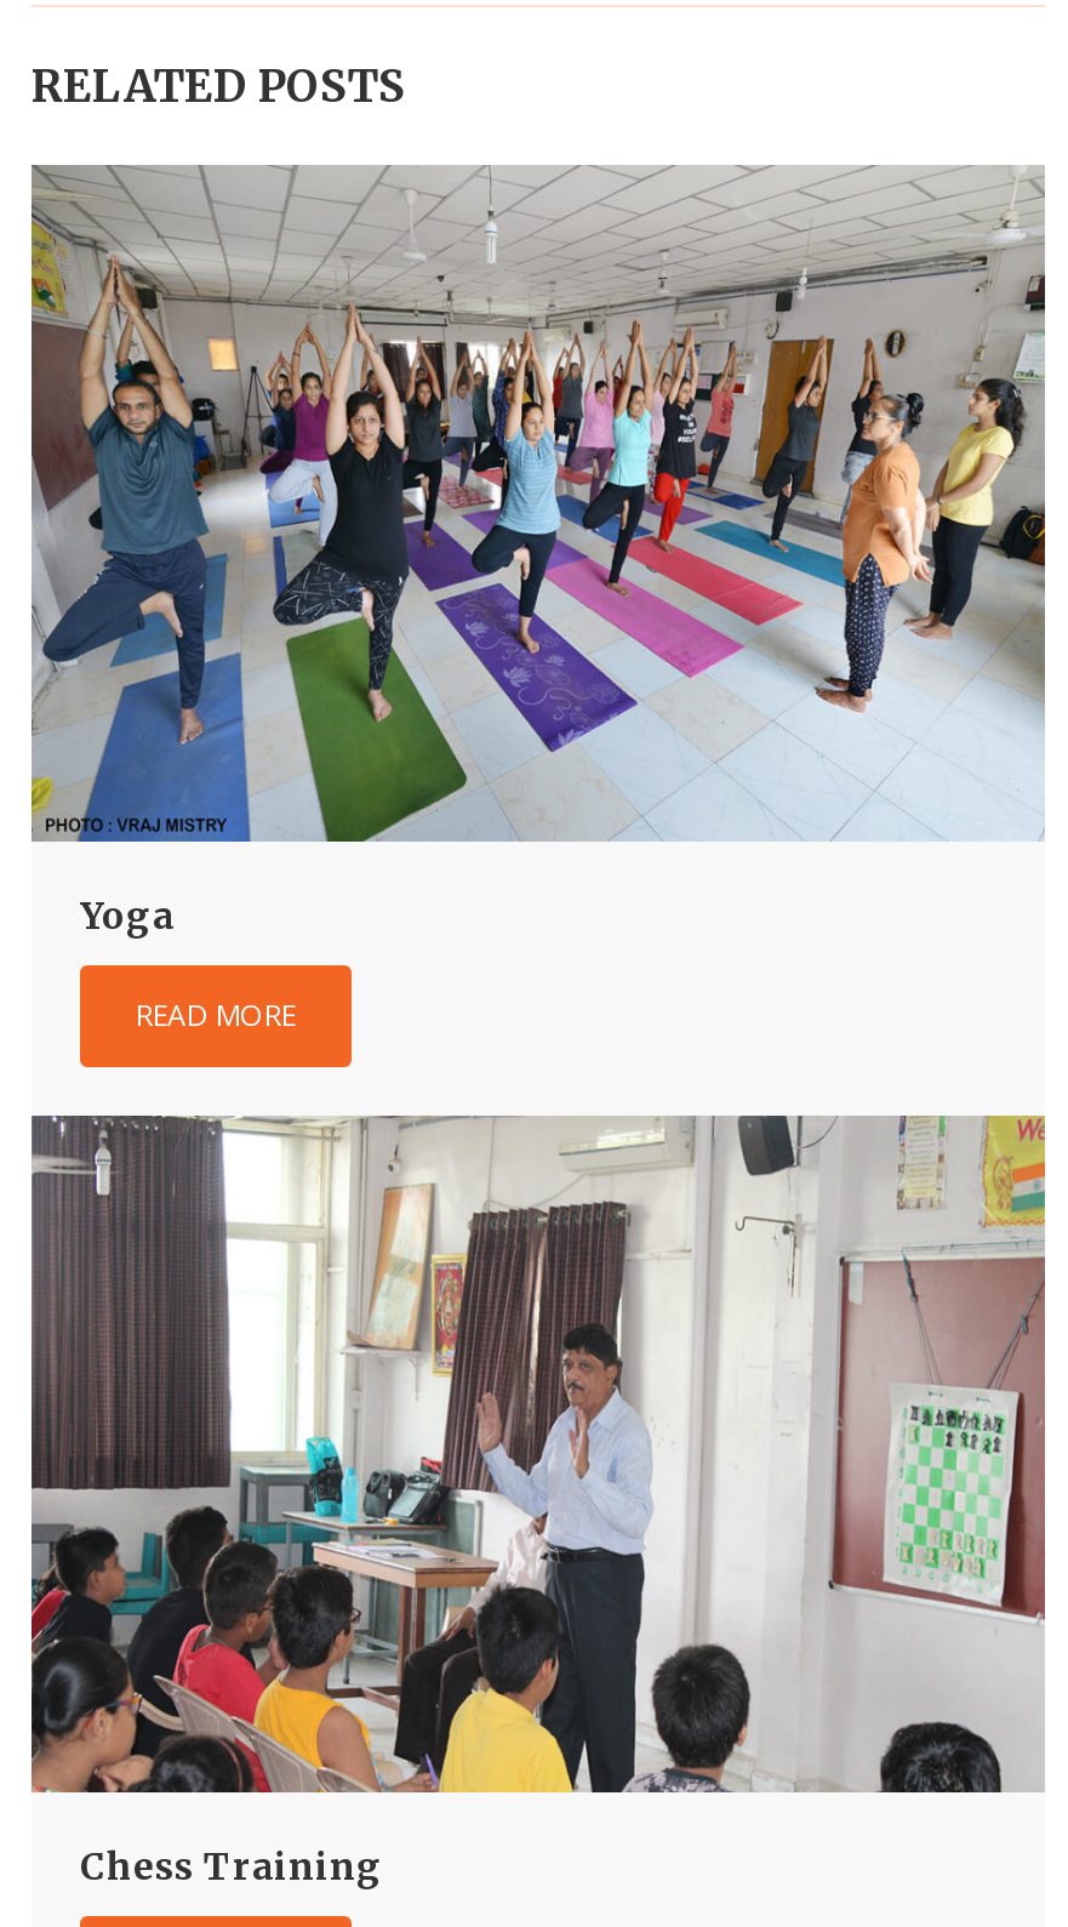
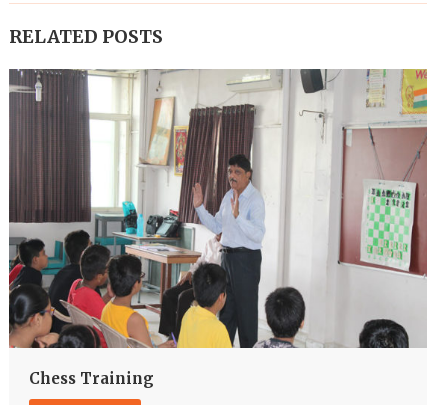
- [image]
- Yoga
- READ MORE
